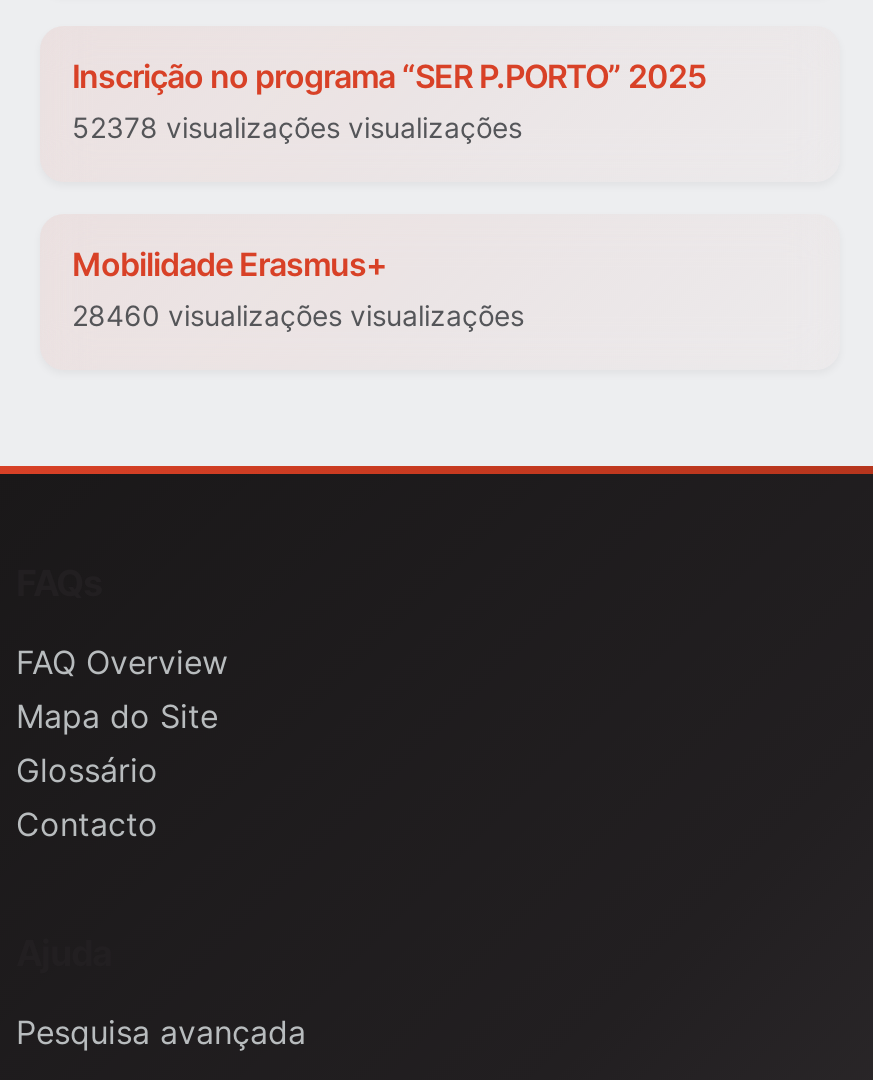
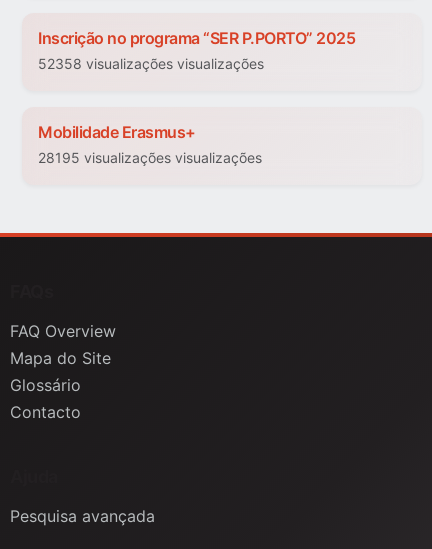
- 52378 visualizações visualizações
+ 52358 visualizações visualizações

- 28460 visualizações visualizações
+ 28195 visualizações visualizações
